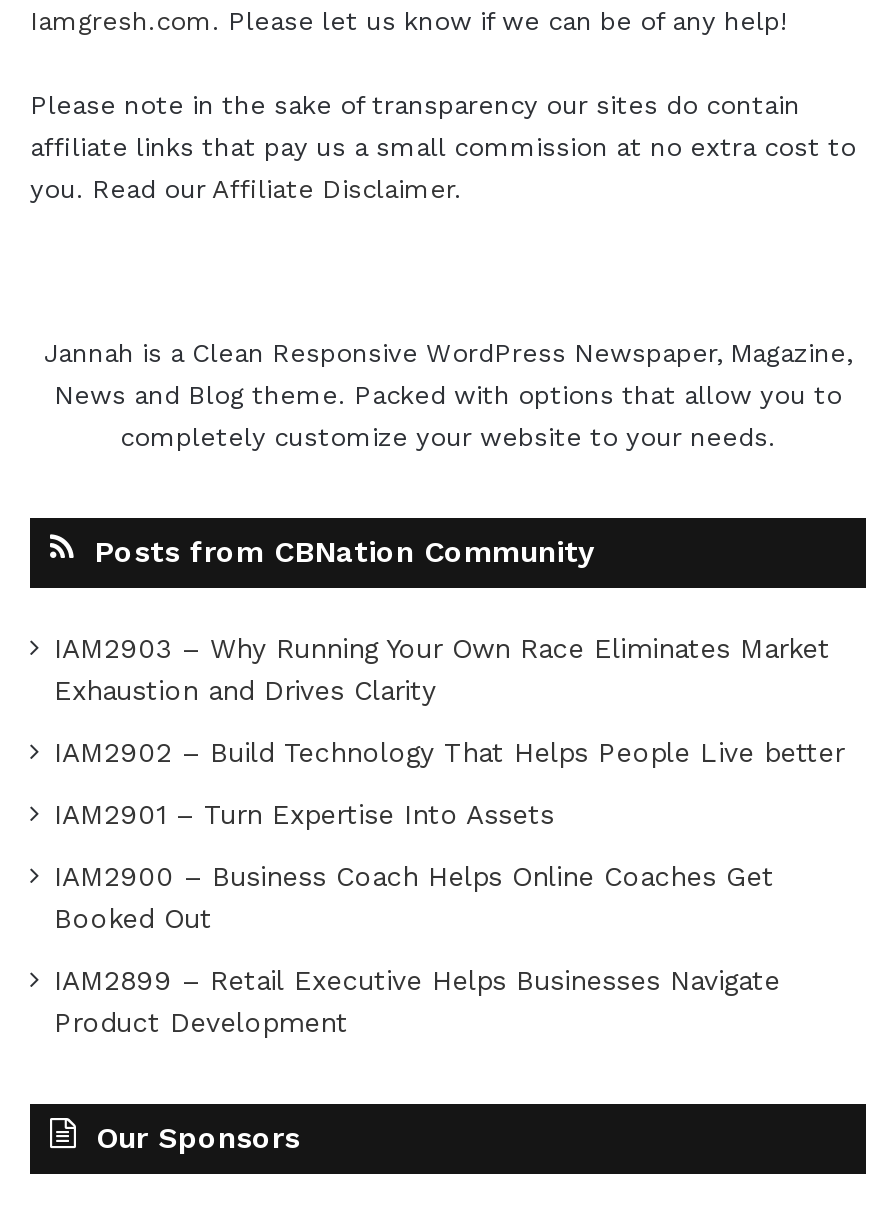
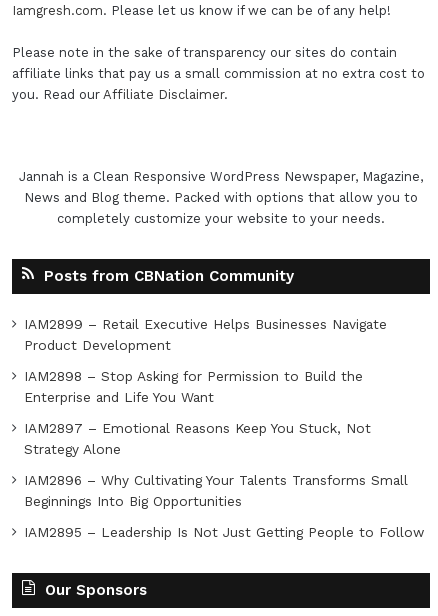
- IAM2903 – Why Running Your Own Race Eliminates Market
- Exhaustion and Drives Clarity
- IAM2902 – Build Technology That Helps People Live better
- IAM2901 – Turn Expertise Into Assets
- IAM2900 – Business Coach Helps Online Coaches Get
- Booked Out

moved up: IAM2899 – Retail Executive Helps Businesses Navigate | Product Development

+ IAM2898 – Stop Asking for Permission to Build the
+ Enterprise and Life You Want
+ IAM2897 – Emotional Reasons Keep You Stuck, Not
+ Strategy Alone
+ IAM2896 – Why Cultivating Your Talents Transforms Small
+ Beginnings Into Big Opportunities
+ IAM2895 – Leadership Is Not Just Getting People to Follow
